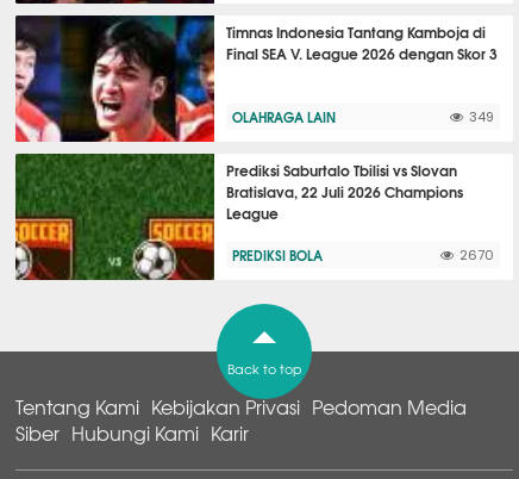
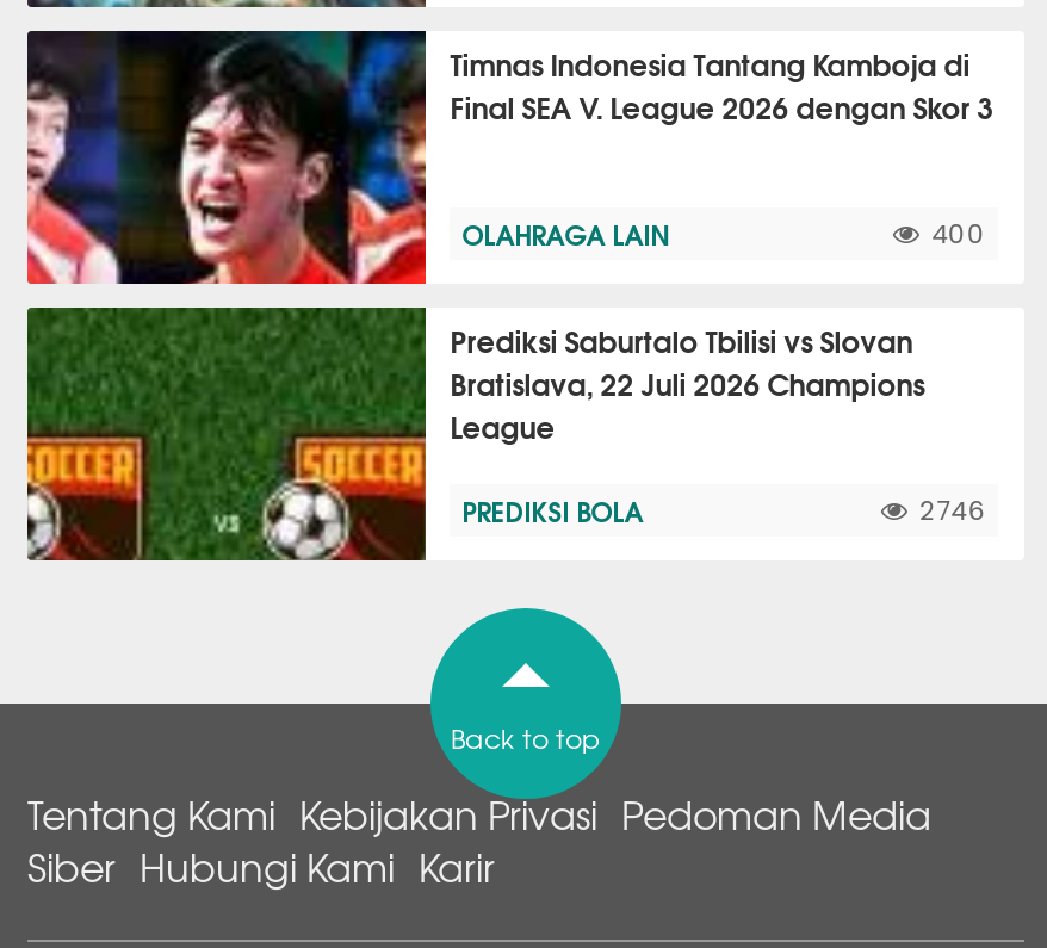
- 349
+ 400

- 2670
+ 2746
